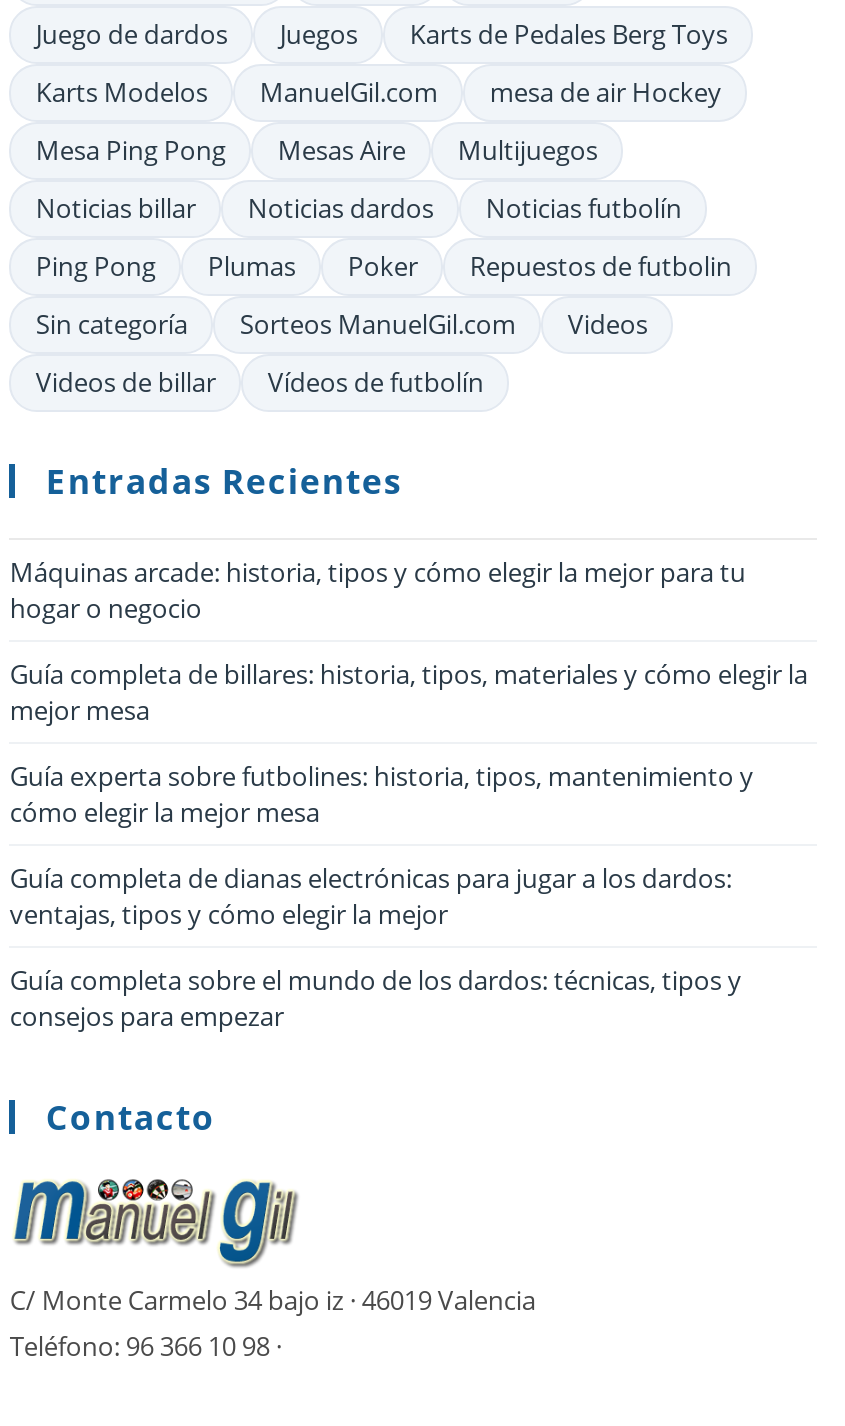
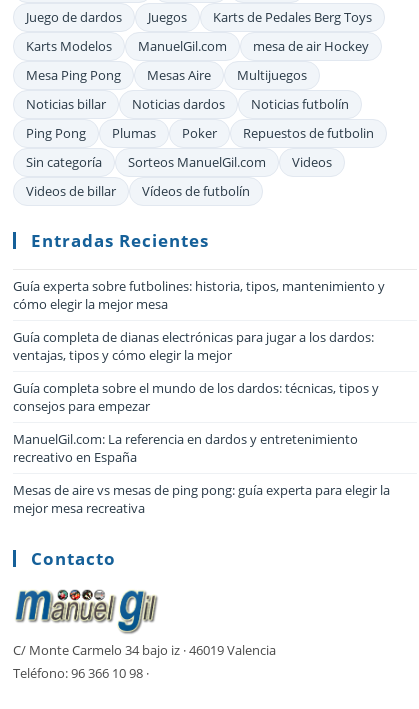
- Máquinas arcade: historia, tipos y cómo elegir la mejor para tu
- hogar o negocio
- Guía completa de billares: historia, tipos, materiales y cómo elegir la
- mejor mesa

moved up: Guía experta sobre futbolines: historia, tipos, mantenimiento y | cómo elegir la mejor mesa | Guía completa de dianas electrónicas para jugar a los dardos: | ventajas, tipos y cómo elegir la mejor | Guía completa sobre el mundo de los dardos: técnicas, tipos y | consejos para empezar

+ ManuelGil.com: La referencia en dardos y entretenimiento
+ recreativo en España
+ Mesas de aire vs mesas de ping pong: guía experta para elegir la
+ mejor mesa recreativa
